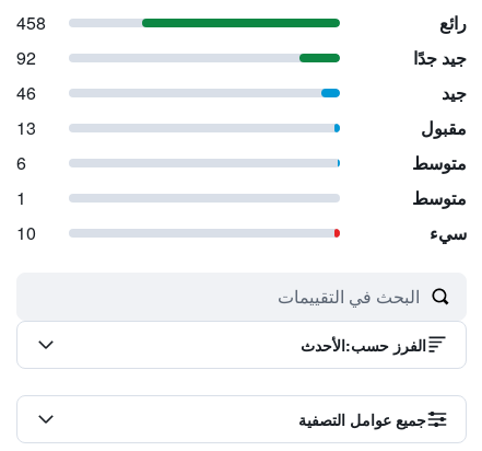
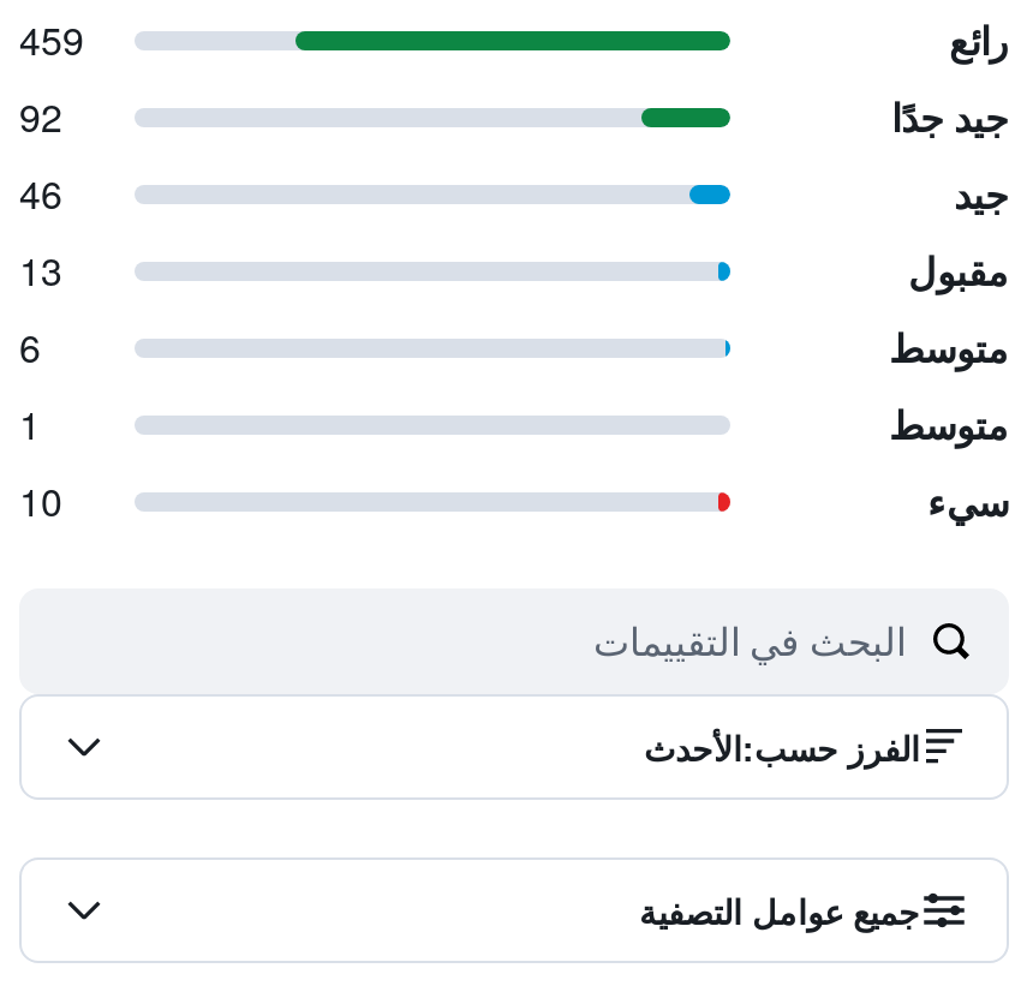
- 458
+ 459
